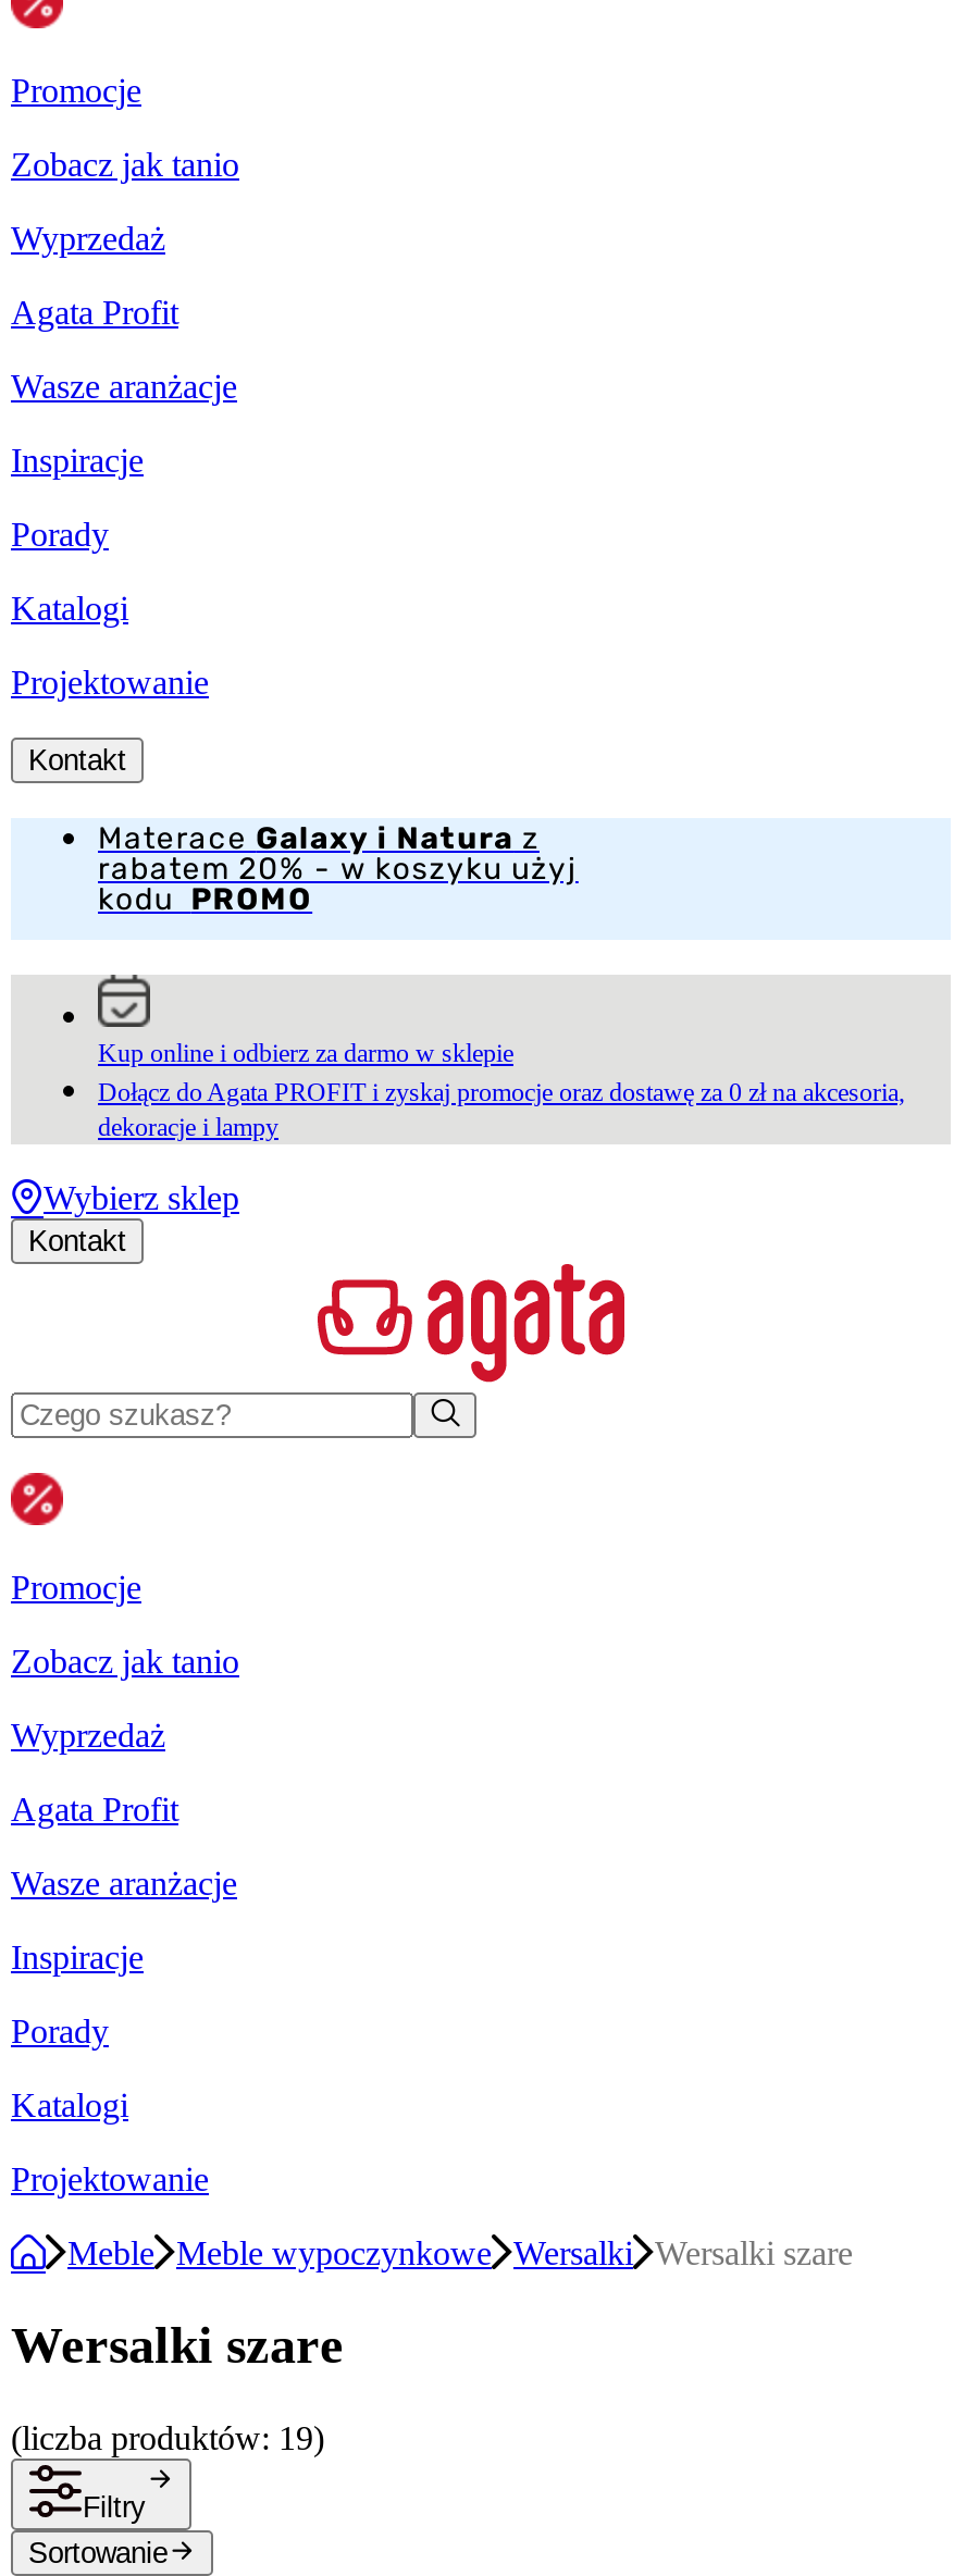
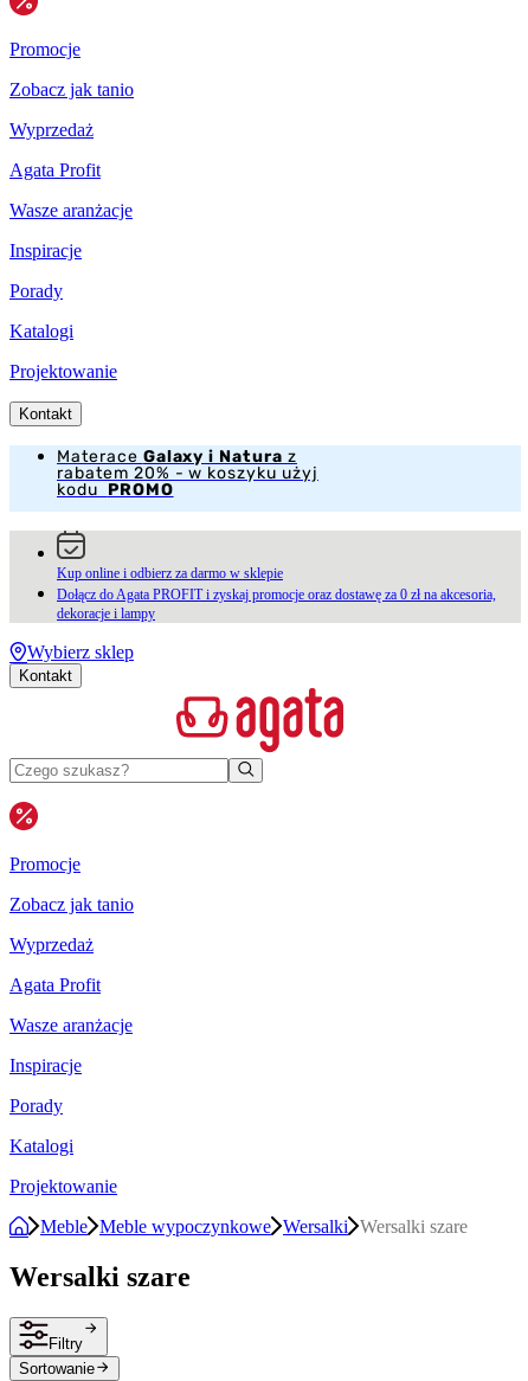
- (liczba produktów: 19)
